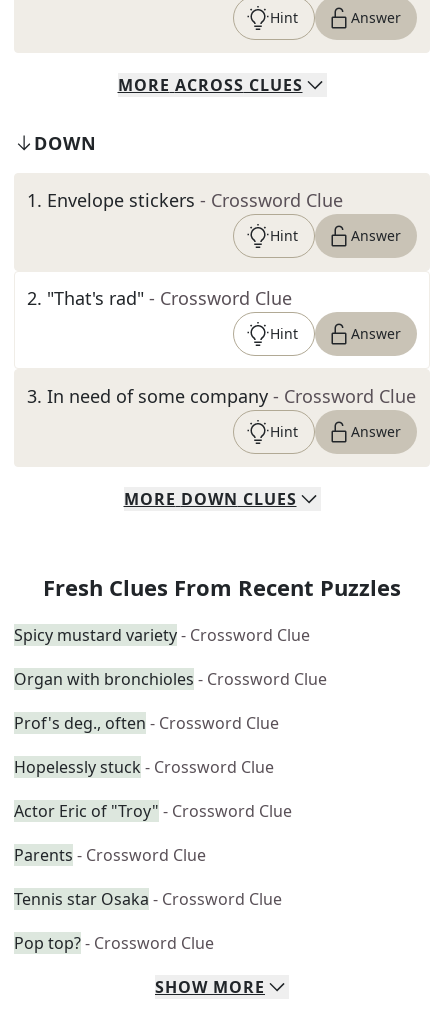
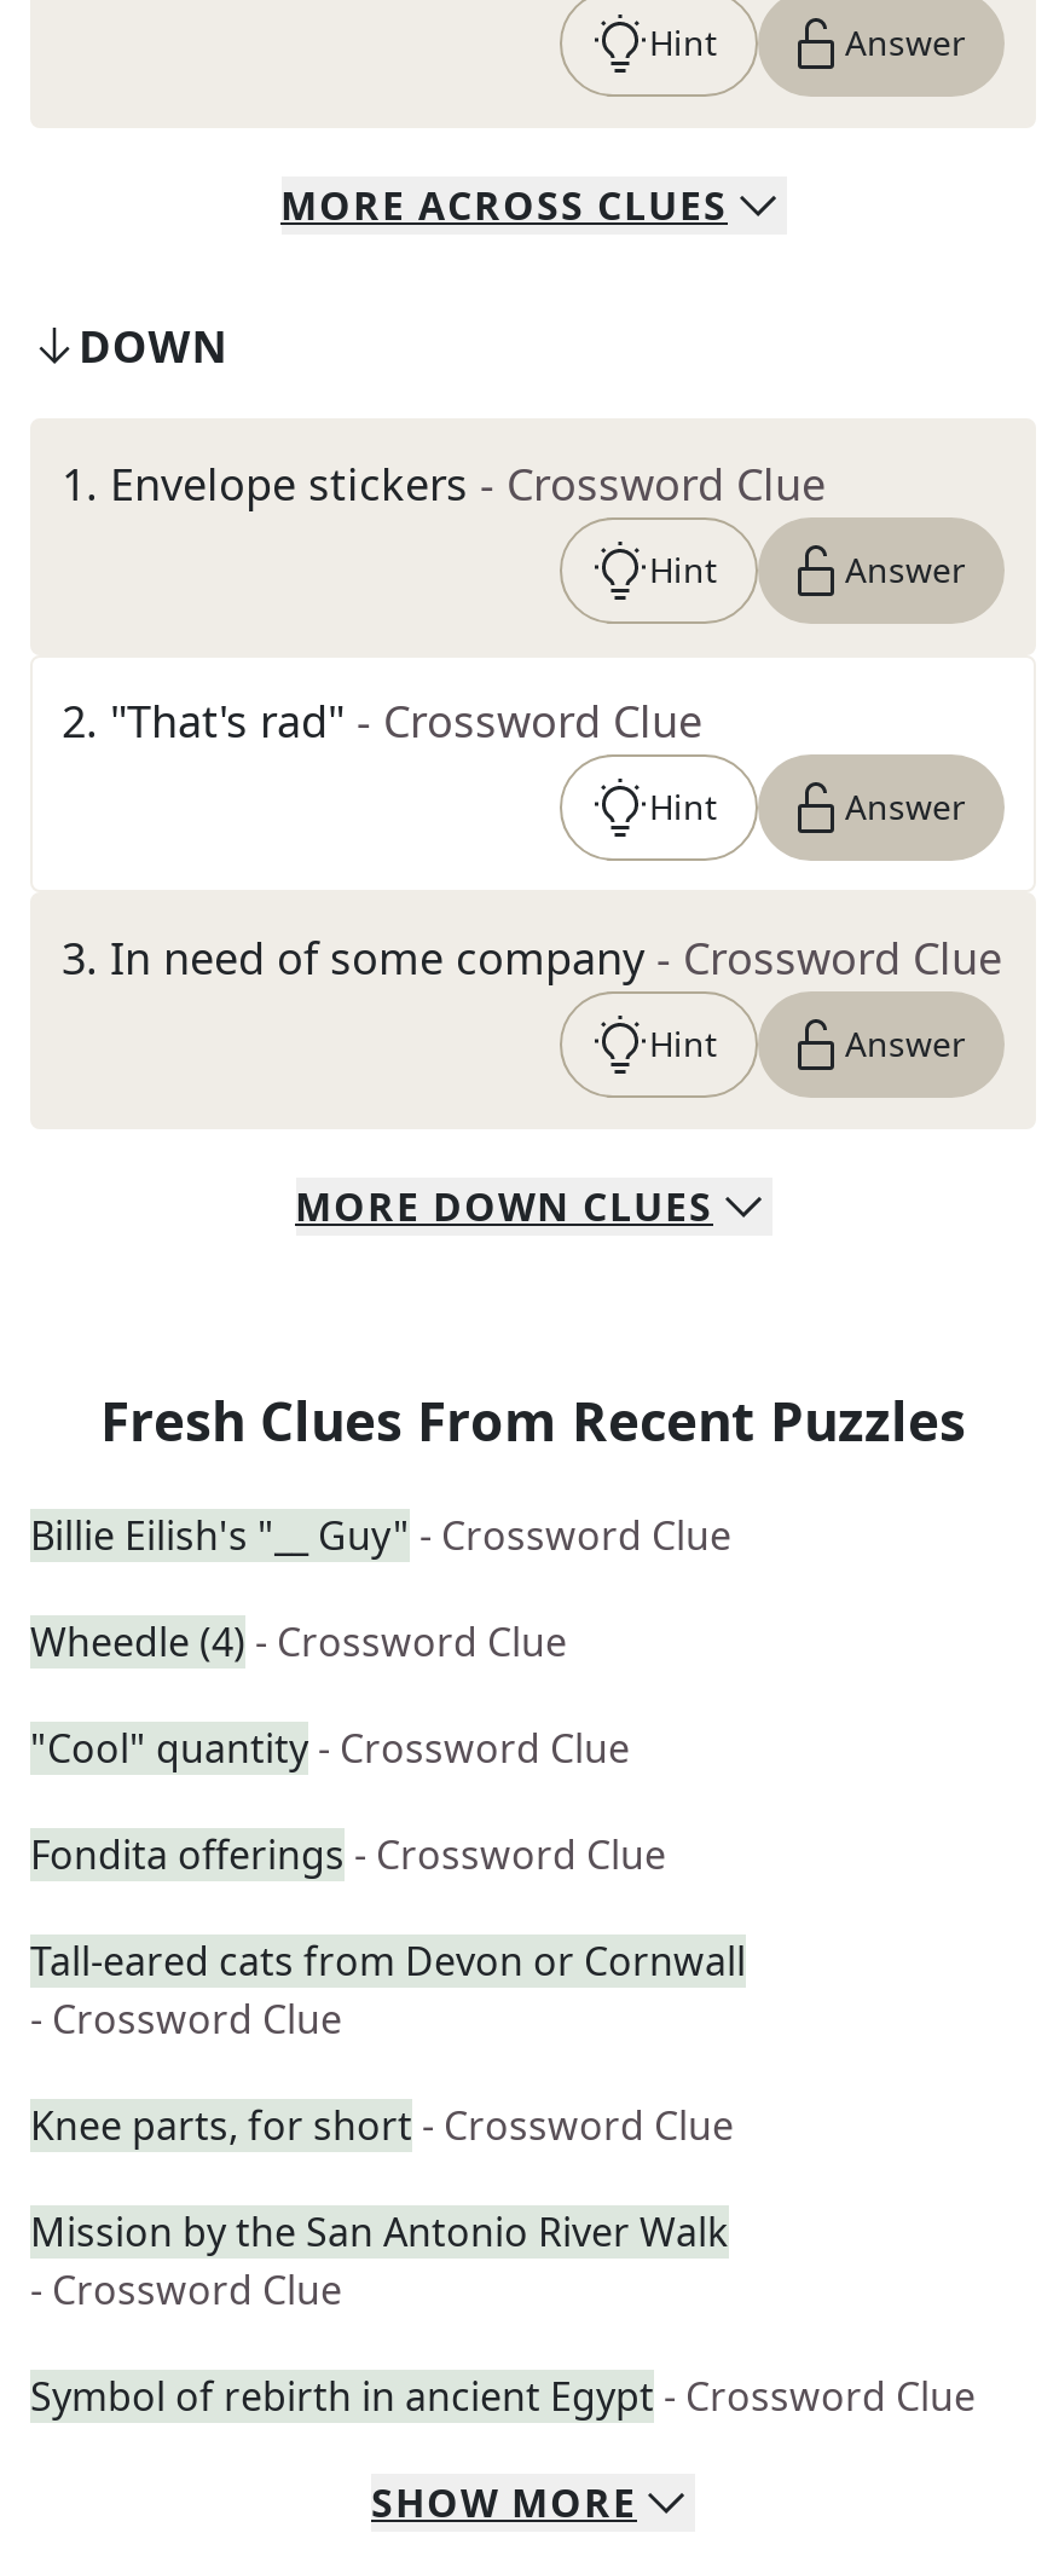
- Spicy mustard variety - Crossword Clue
+ Billie Eilish's "__ Guy" - Crossword Clue

- Organ with bronchioles - Crossword Clue
+ Wheedle (4) - Crossword Clue

- Prof's deg., often - Crossword Clue
+ "Cool" quantity - Crossword Clue

- Hopelessly stuck - Crossword Clue
+ Fondita offerings - Crossword Clue

- Actor Eric of "Troy" - Crossword Clue
+ Tall-eared cats from Devon or Cornwall
+ - Crossword Clue

- Parents - Crossword Clue
+ Knee parts, for short - Crossword Clue

- Tennis star Osaka - Crossword Clue
+ Mission by the San Antonio River Walk
+ - Crossword Clue

- Pop top? - Crossword Clue
+ Symbol of rebirth in ancient Egypt - Crossword Clue
